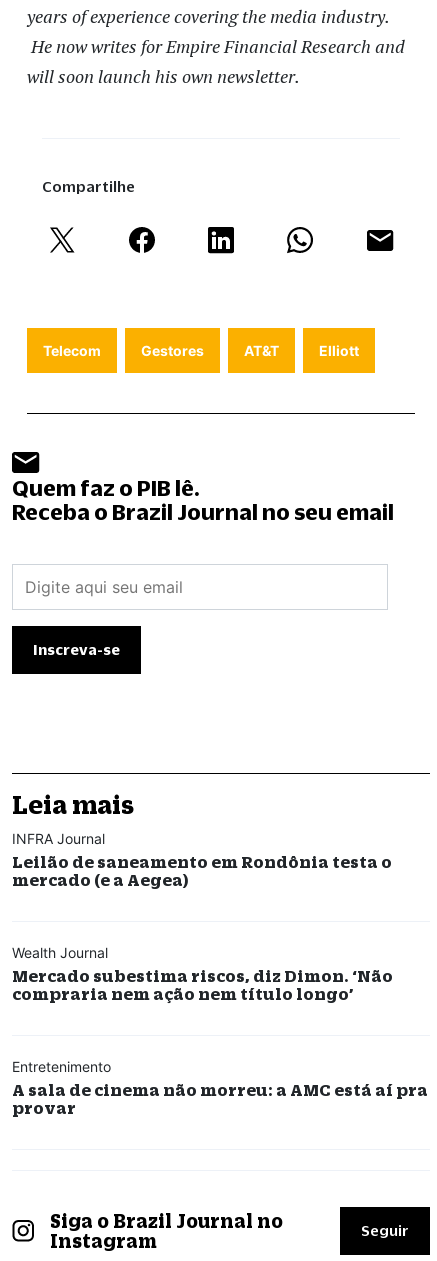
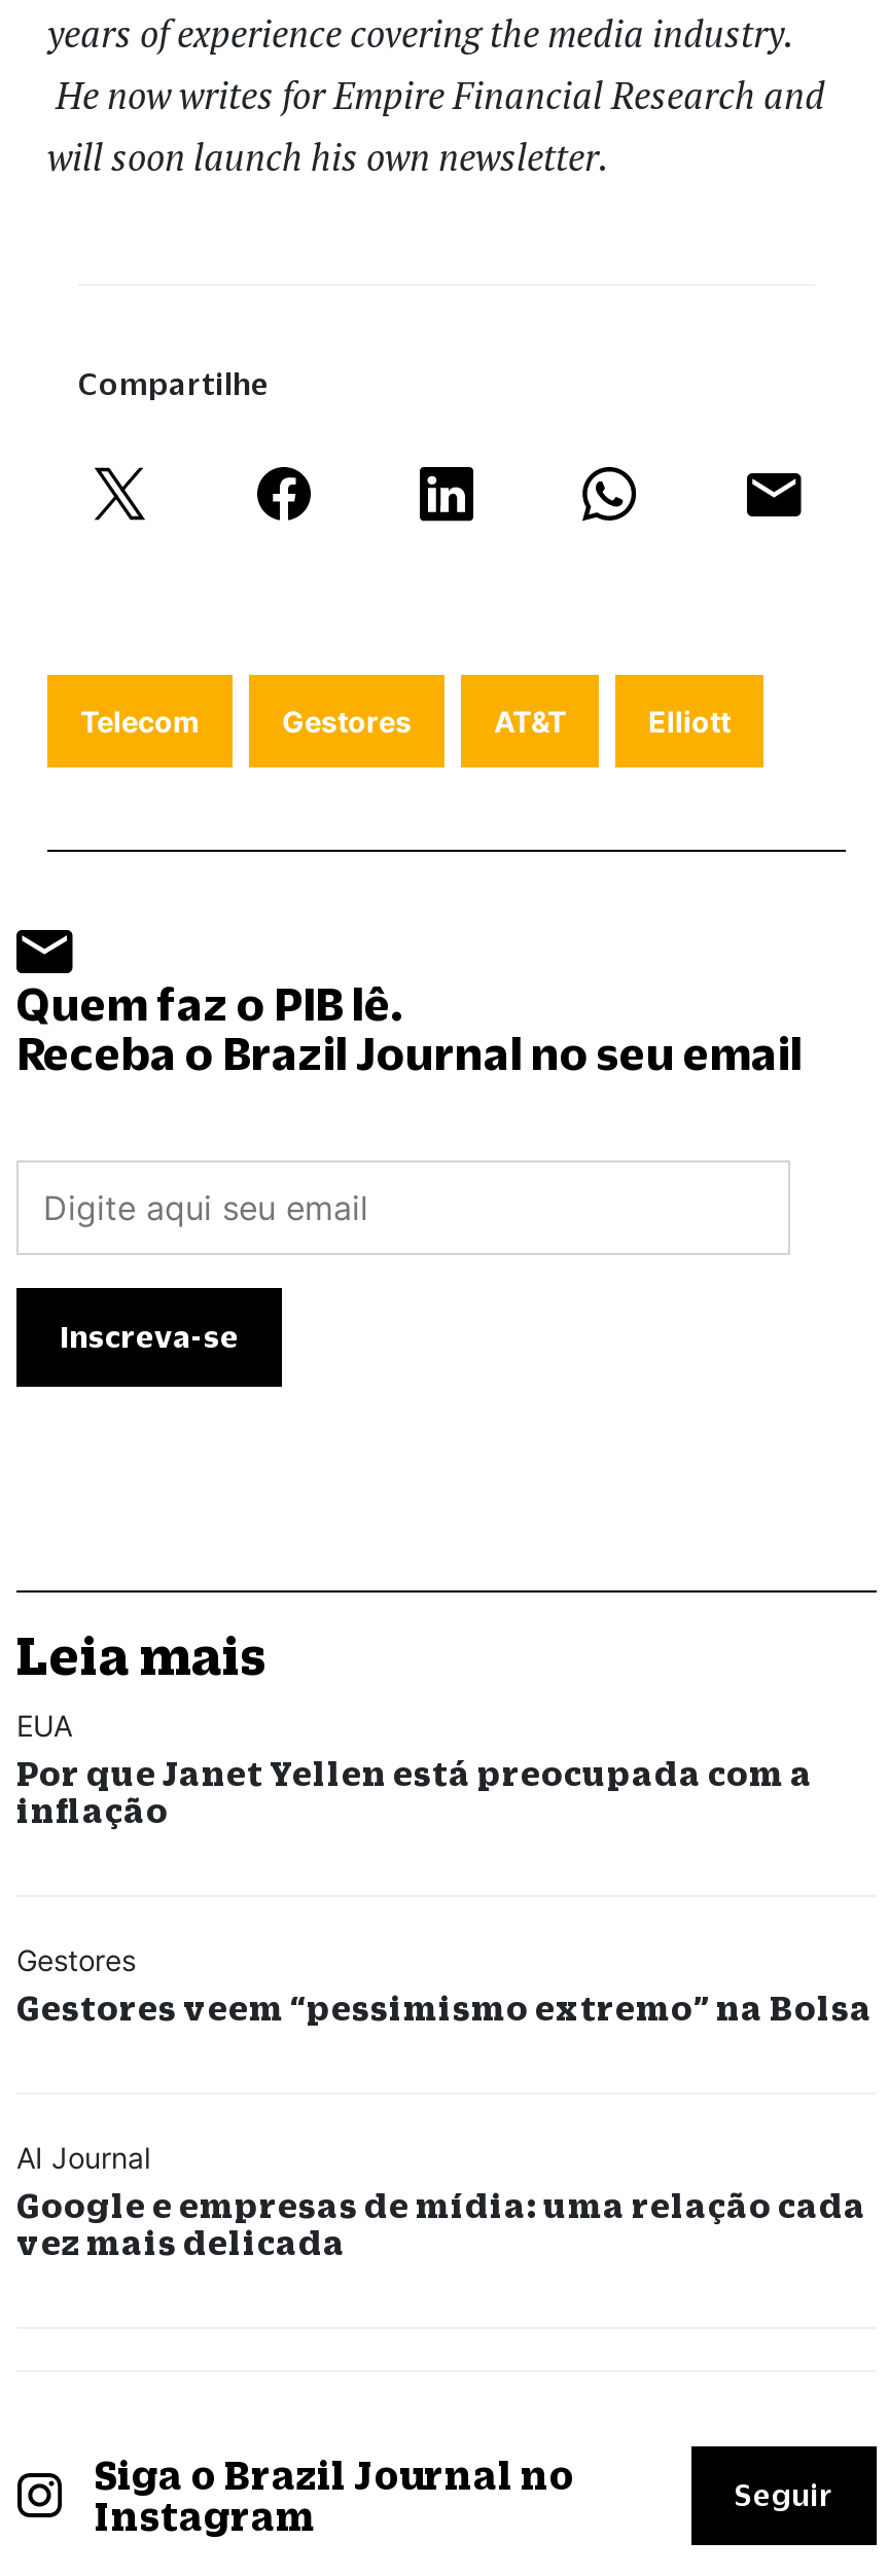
- INFRA Journal
- Leilão de saneamento em Rondônia testa o
- mercado (e a Aegea)
+ EUA
+ Por que Janet Yellen está preocupada com a
+ inflação

- Wealth Journal
- Mercado subestima riscos, diz Dimon. ‘Não
- compraria nem ação nem título longo’
+ Gestores
+ Gestores veem “pessimismo extremo” na Bolsa

- Entretenimento
- A sala de cinema não morreu: a AMC está aí pra
- provar
+ AI Journal
+ Google e empresas de mídia: uma relação cada
+ vez mais delicada
